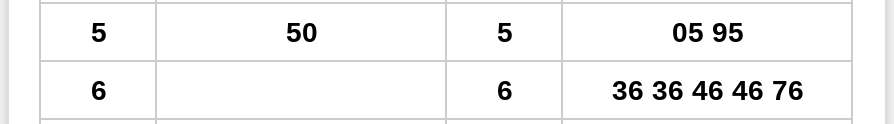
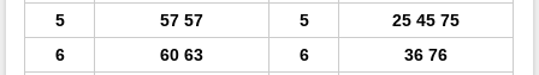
- 50
+ 57 57

- 05 95
+ 25 45 75

- 36 36 46 46 76
+ 36 76

+ 60 63
